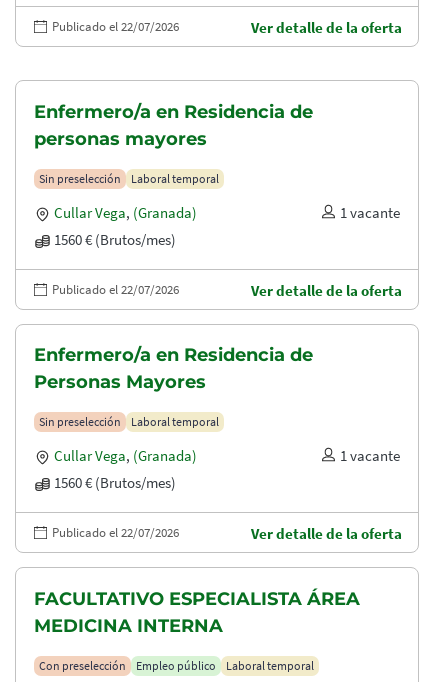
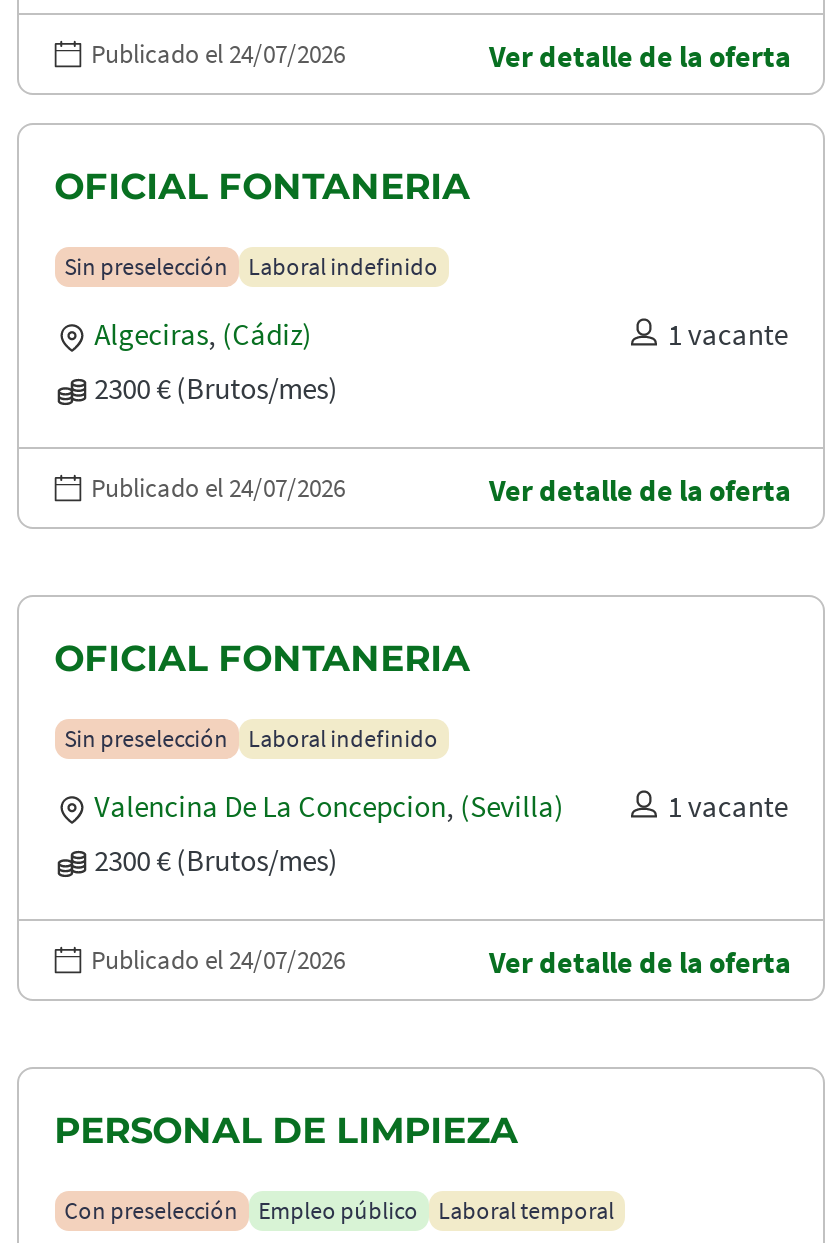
- Publicado el 22/07/2026
+ Publicado el 24/07/2026

- Enfermero/a en Residencia de
- personas mayores
+ OFICIAL FONTANERIA

- Laboral temporal
+ Laboral indefinido

- Cullar Vega, (Granada)
+ Algeciras, (Cádiz)

- 1560 € (Brutos/mes)
+ 2300 € (Brutos/mes)

- Publicado el 22/07/2026
+ Publicado el 24/07/2026

- Enfermero/a en Residencia de
- Personas Mayores
+ OFICIAL FONTANERIA

- Laboral temporal
+ Laboral indefinido

- Cullar Vega, (Granada)
+ Valencina De La Concepcion, (Sevilla)

- 1560 € (Brutos/mes)
+ 2300 € (Brutos/mes)

- Publicado el 22/07/2026
+ Publicado el 24/07/2026

- FACULTATIVO ESPECIALISTA ÁREA
- MEDICINA INTERNA
+ PERSONAL DE LIMPIEZA
